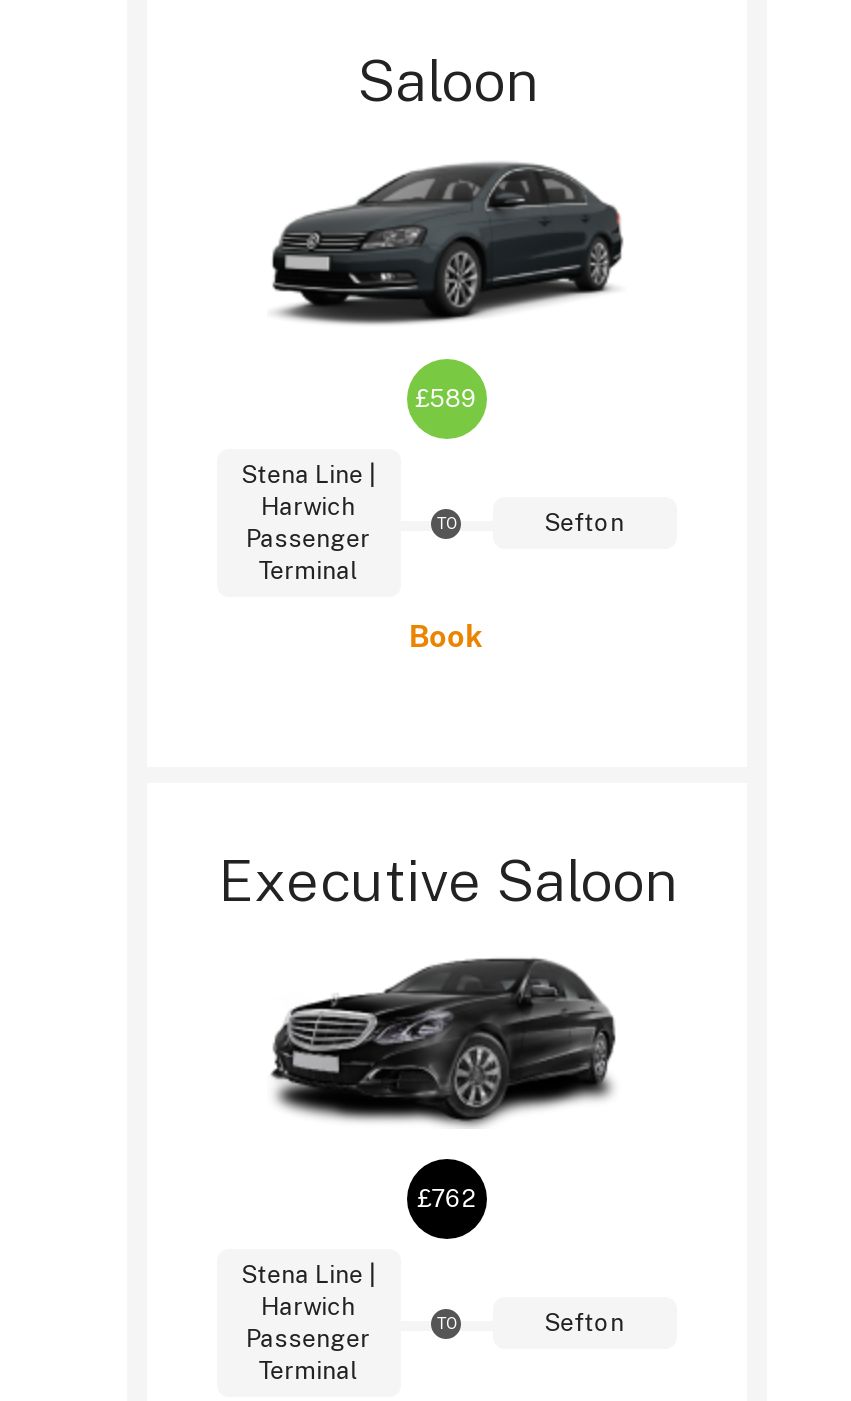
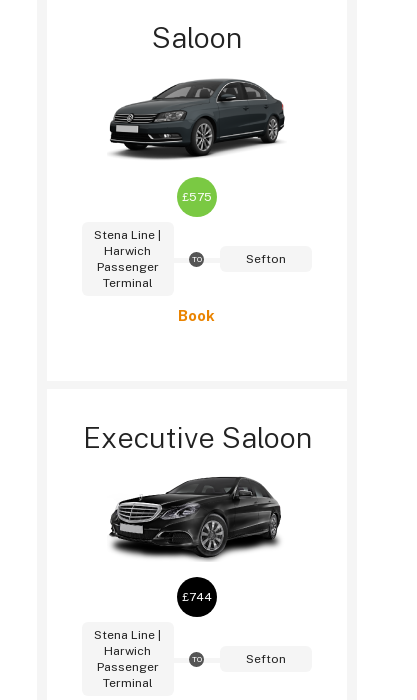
- £589
+ £575

- £762
+ £744
